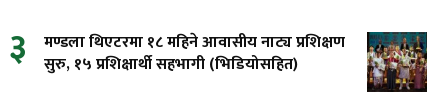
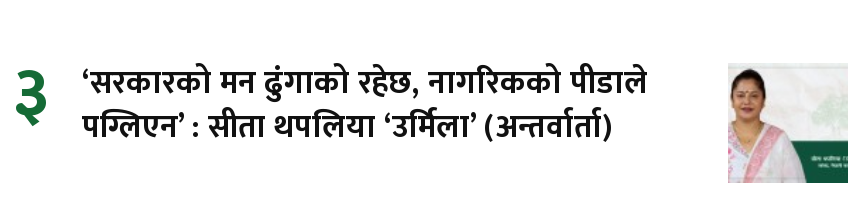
- [image]
- मण्डला थिएटरमा १८ महिने आवासीय नाट्य प्रशिक्षण
- सुरु, १५ प्रशिक्षार्थी सहभागी (भिडियोसहित)
+ [image]
+ ‘सरकारको मन ढुंगाको रहेछ, नागरिकको पीडाले
+ पग्लिएन’ : सीता थपलिया ‘उर्मिला’ (अन्तर्वार्ता)
